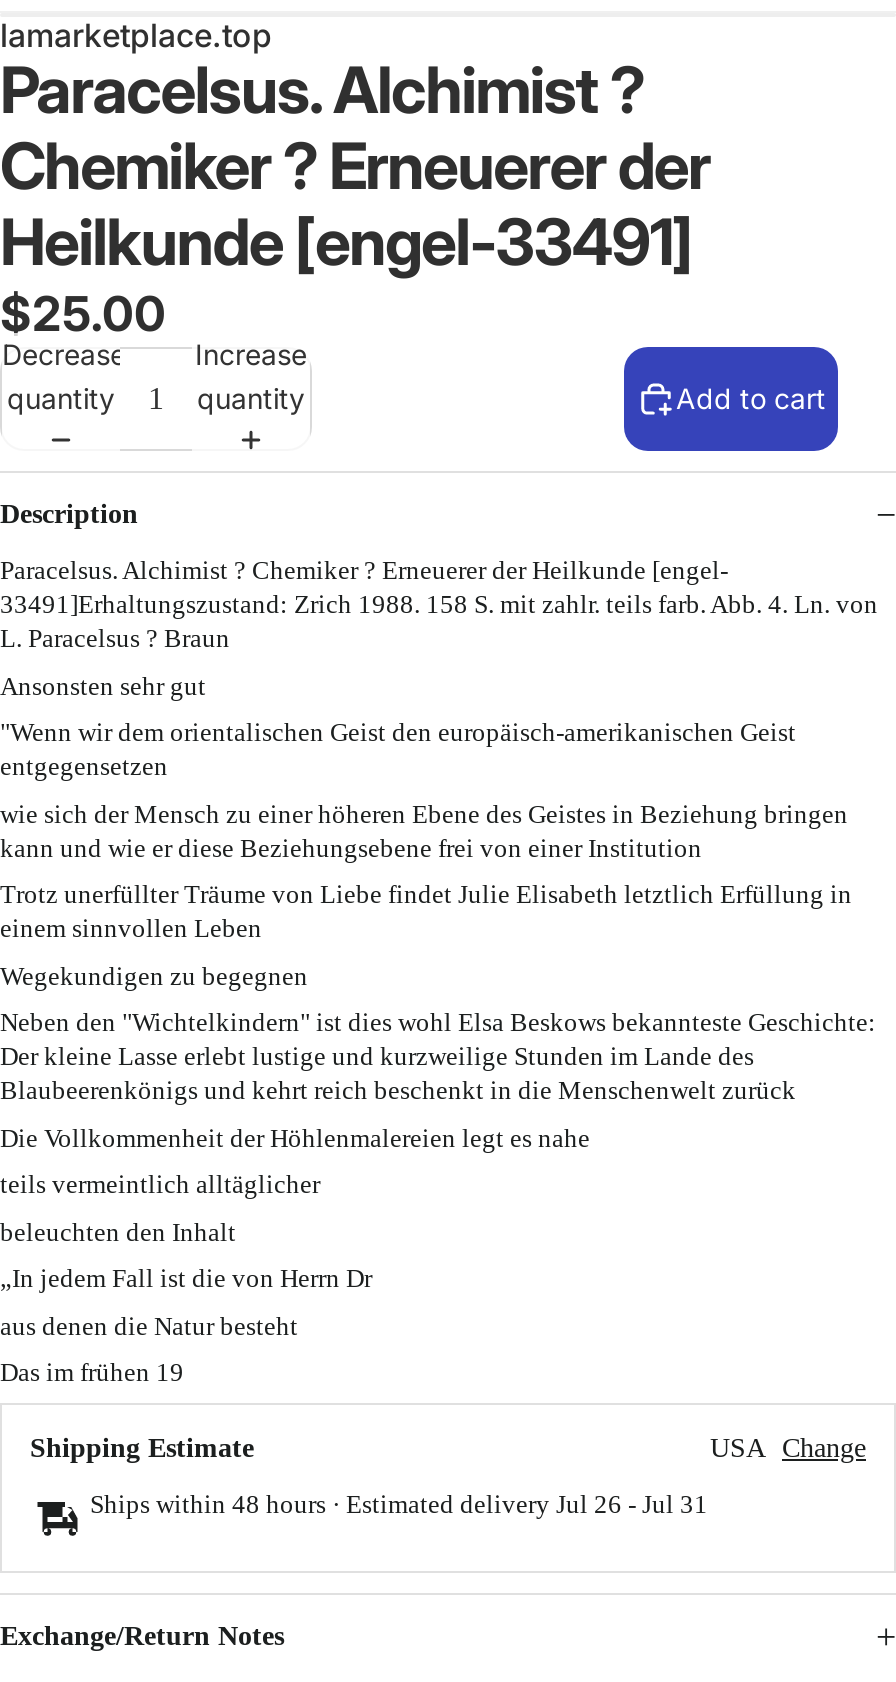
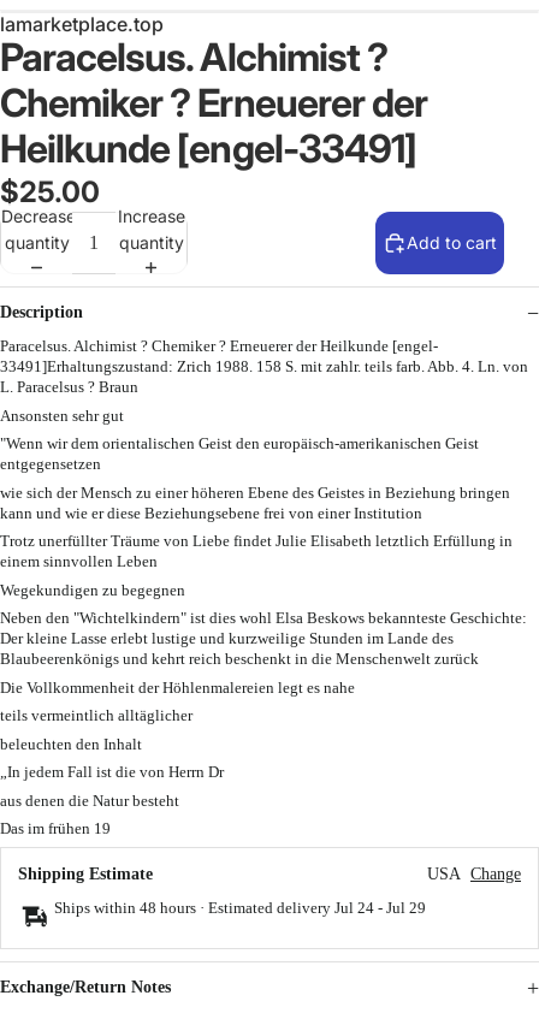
- Ships within 48 hours · Estimated delivery Jul 26 - Jul 31
+ Ships within 48 hours · Estimated delivery Jul 24 - Jul 29
